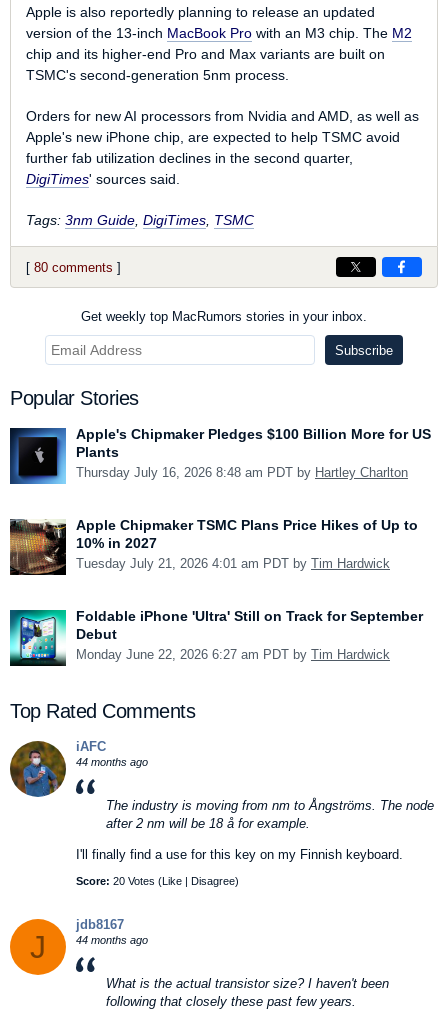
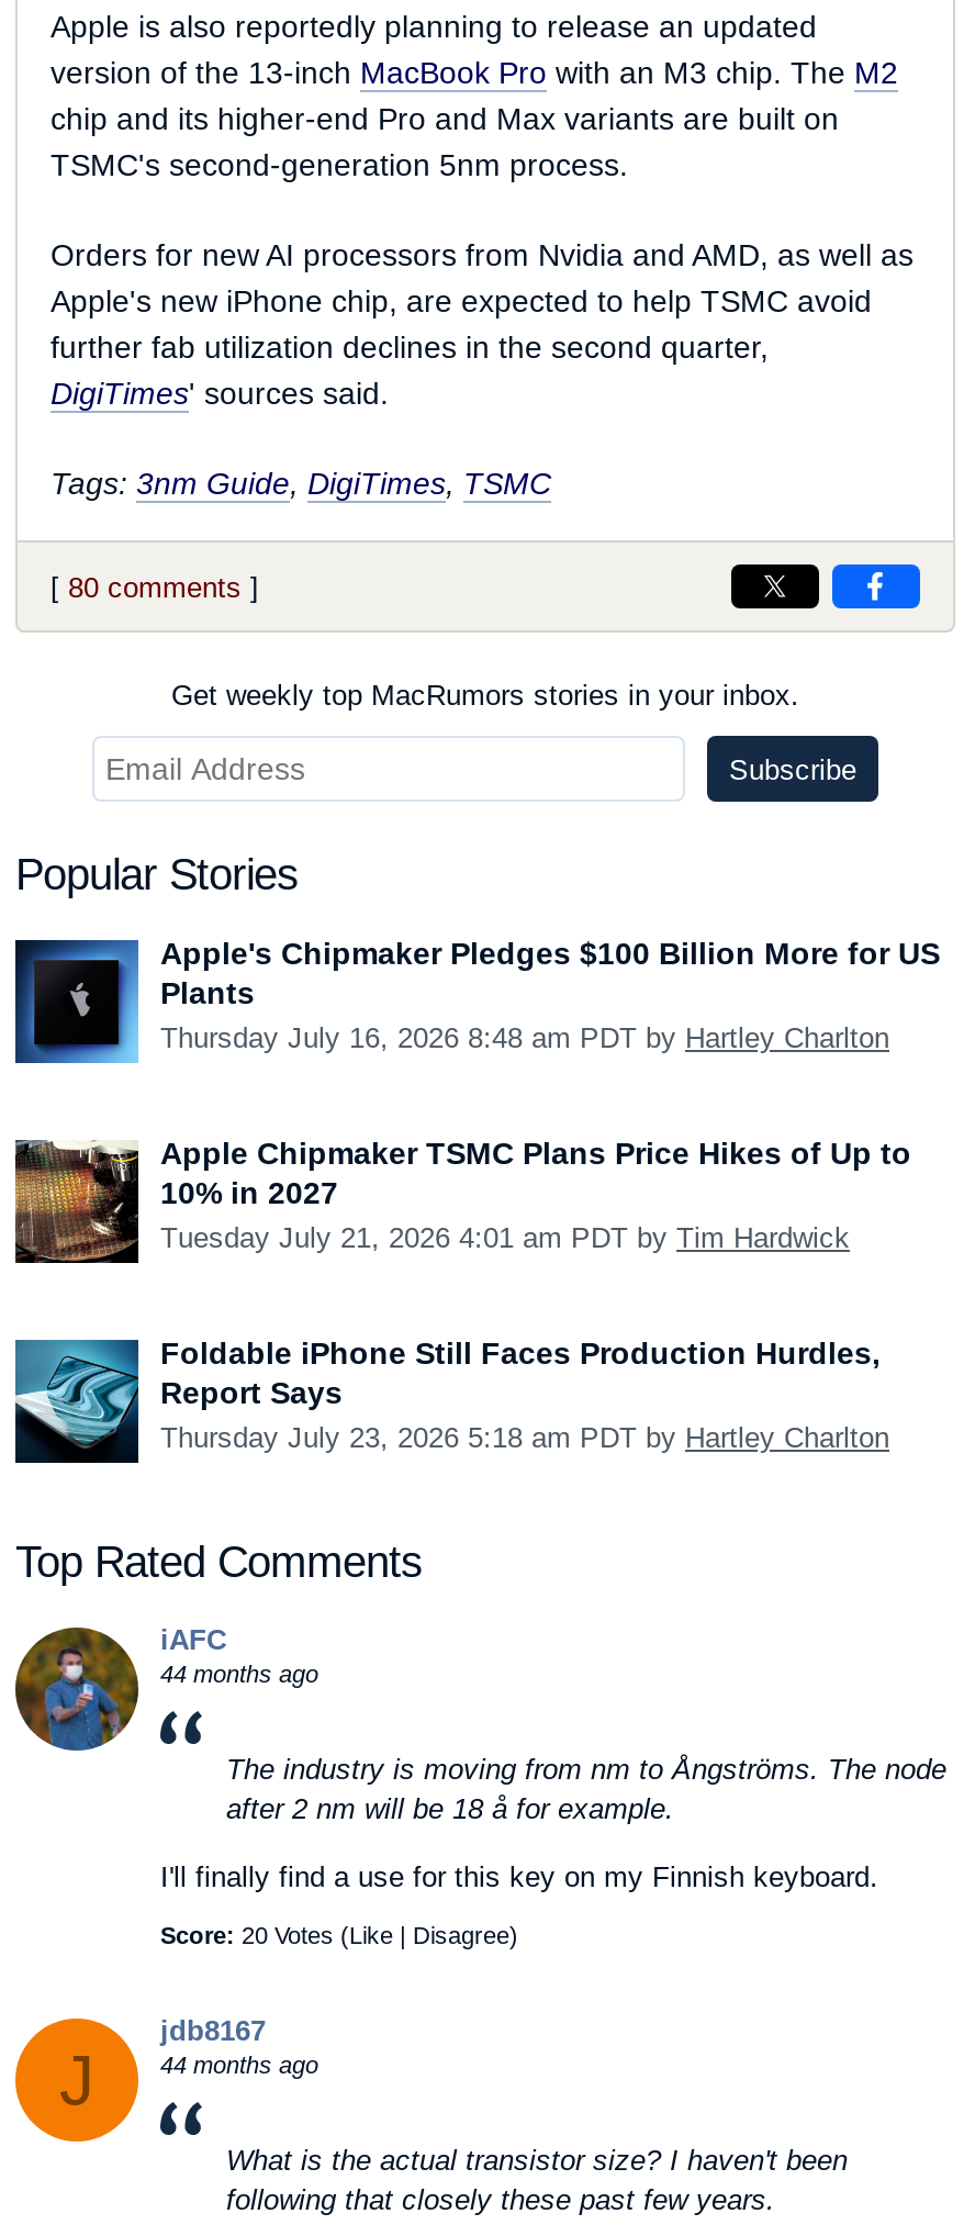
- [image]
- Foldable iPhone 'Ultra' Still on Track for September
- Debut
- Monday June 22, 2026 6:27 am PDT by Tim Hardwick
+ [image]
+ Foldable iPhone Still Faces Production Hurdles,
+ Report Says
+ Thursday July 23, 2026 5:18 am PDT by Hartley Charlton
